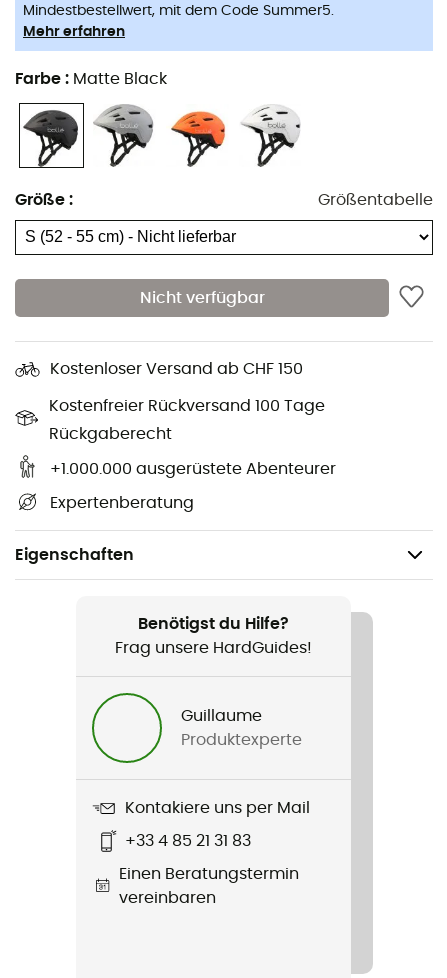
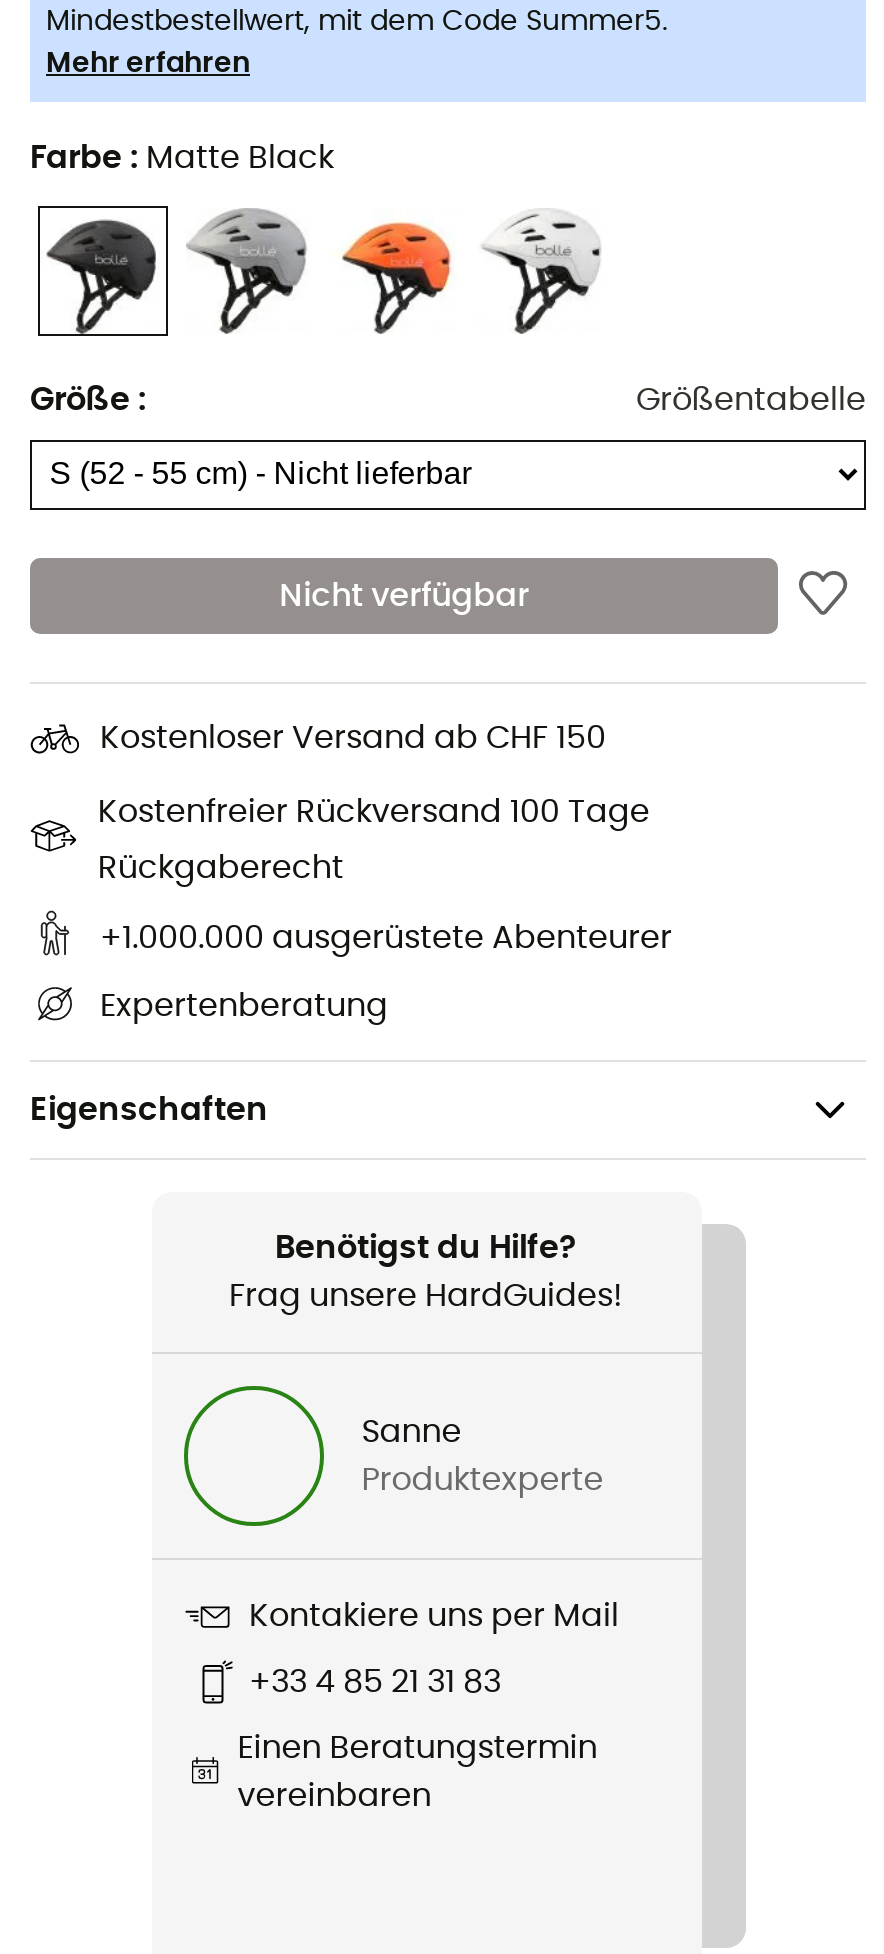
- Guillaume
+ Sanne
